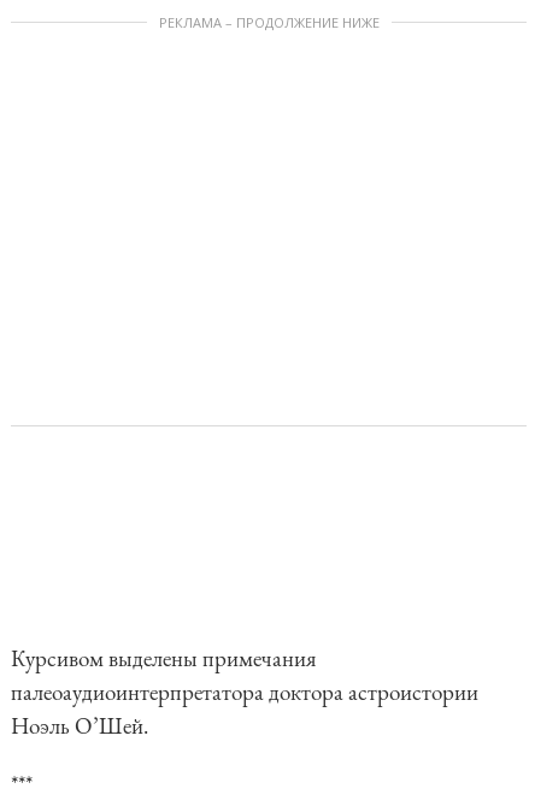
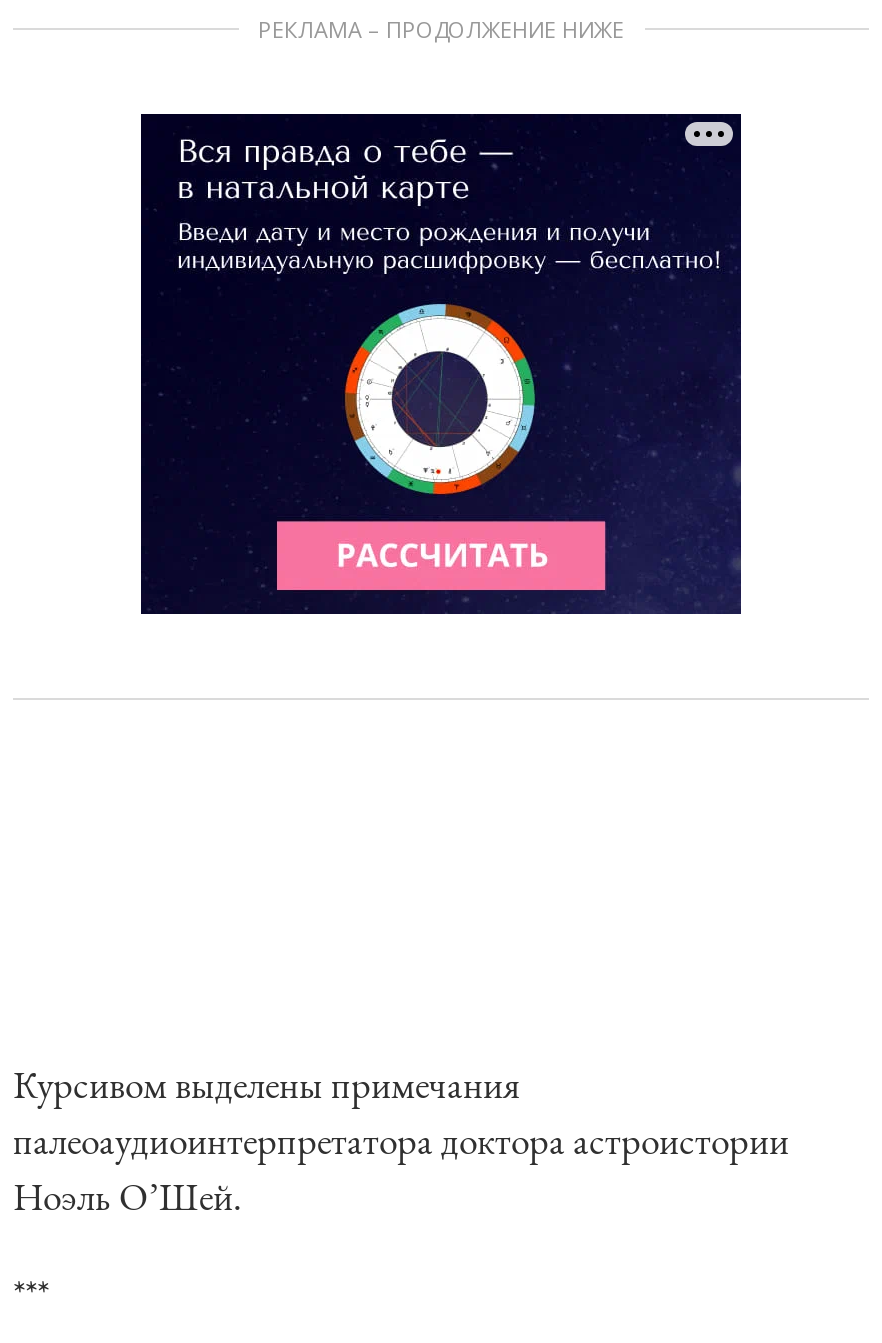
+ [image]
